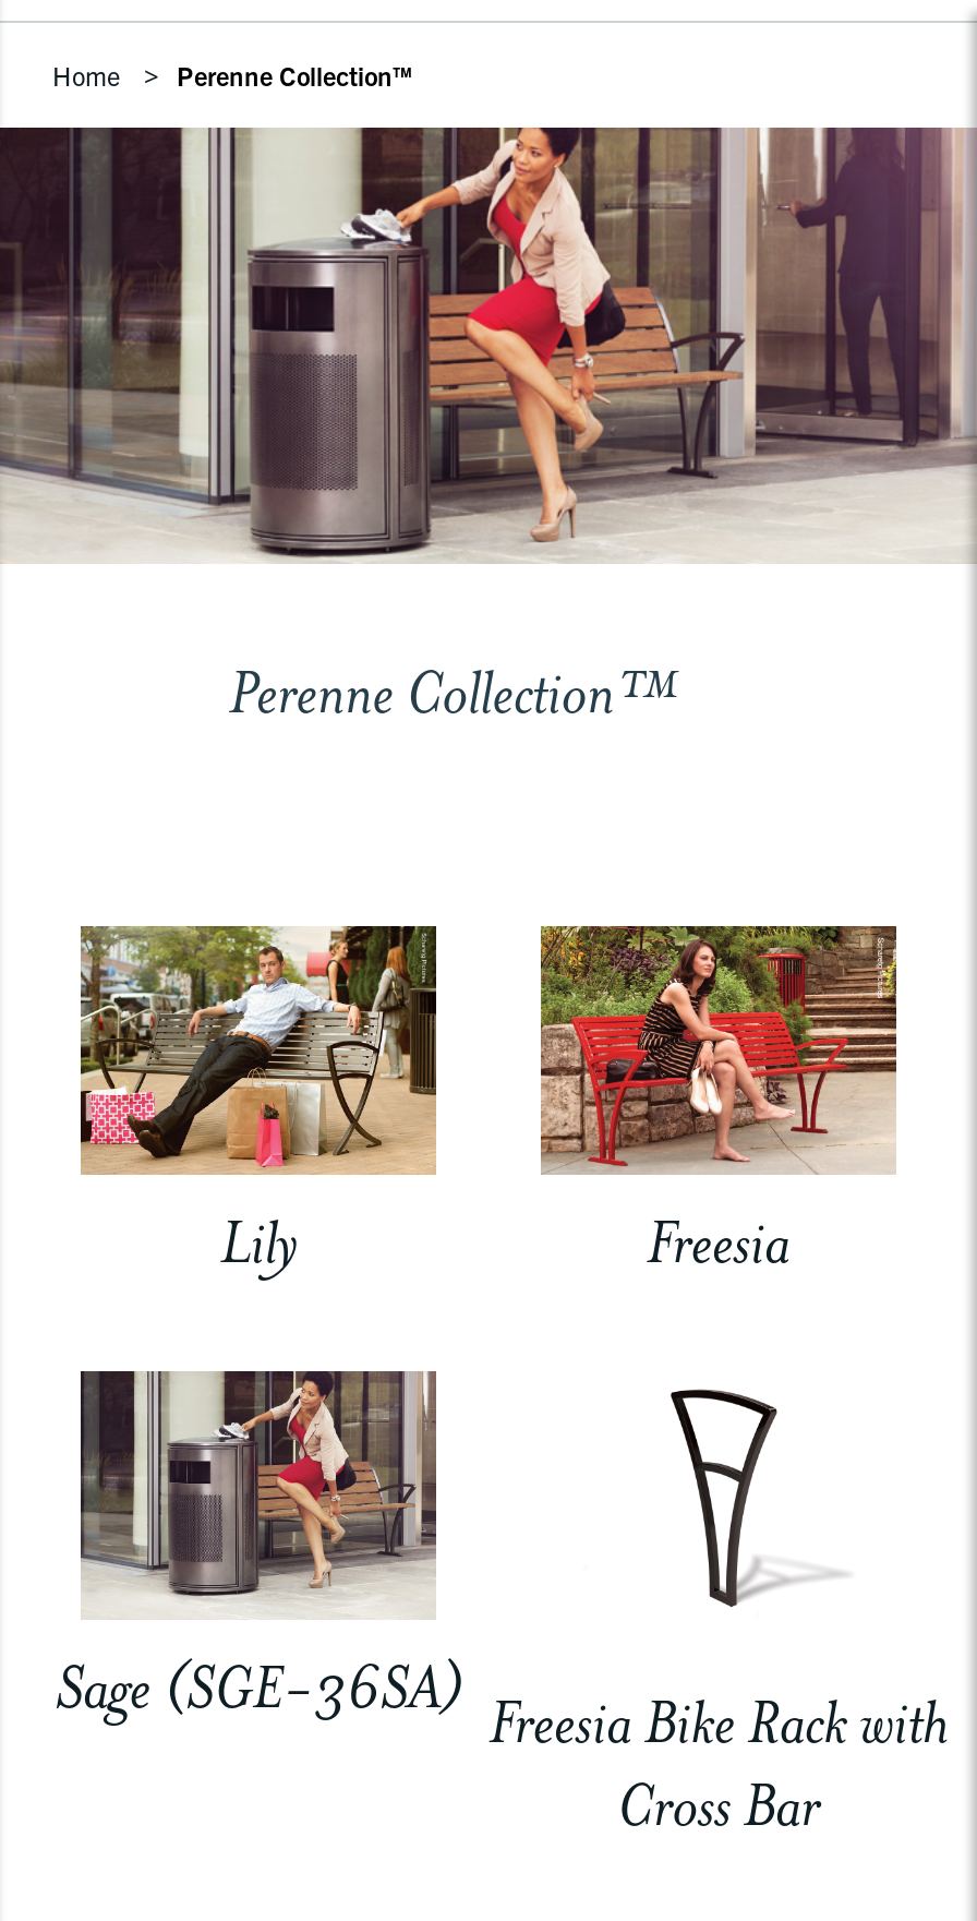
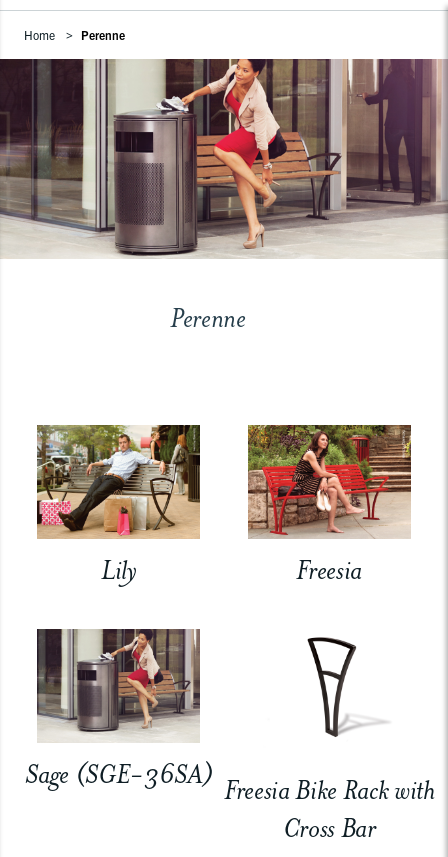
- Perenne Collection™
+ Perenne

- Perenne Collection™
+ Perenne
